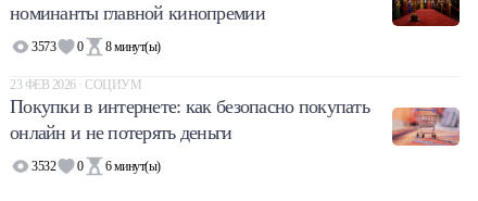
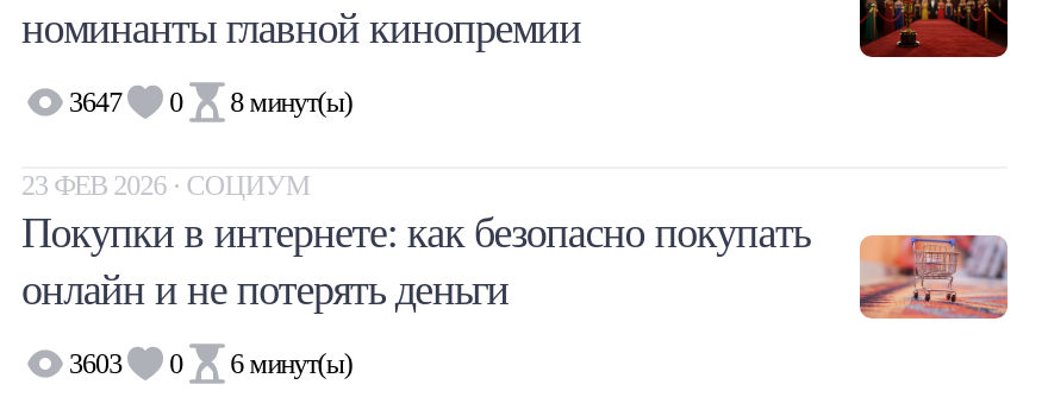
- 3573 0 8 минут(ы)
+ 3647 0 8 минут(ы)

- 3532 0 6 минут(ы)
+ 3603 0 6 минут(ы)
